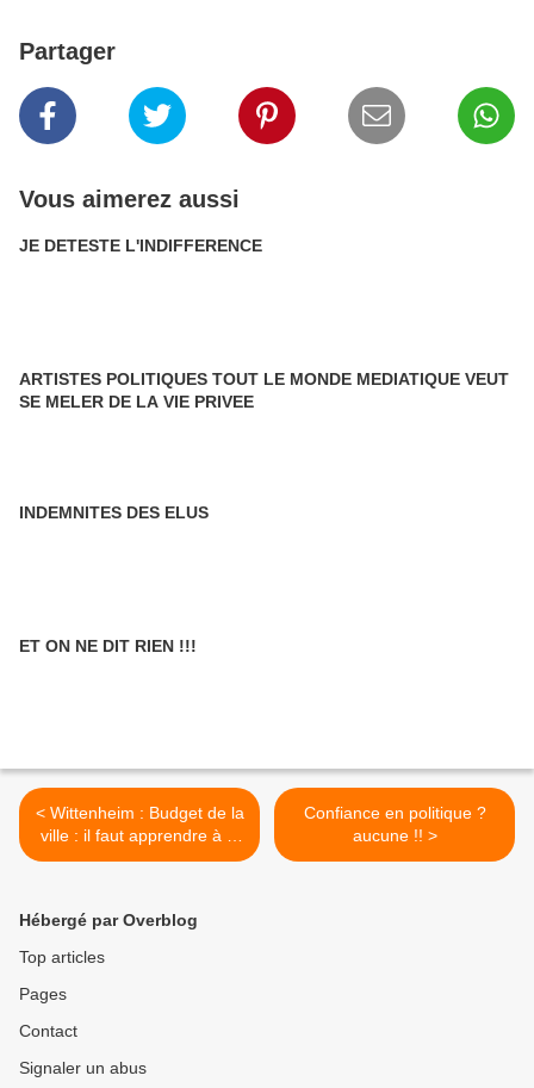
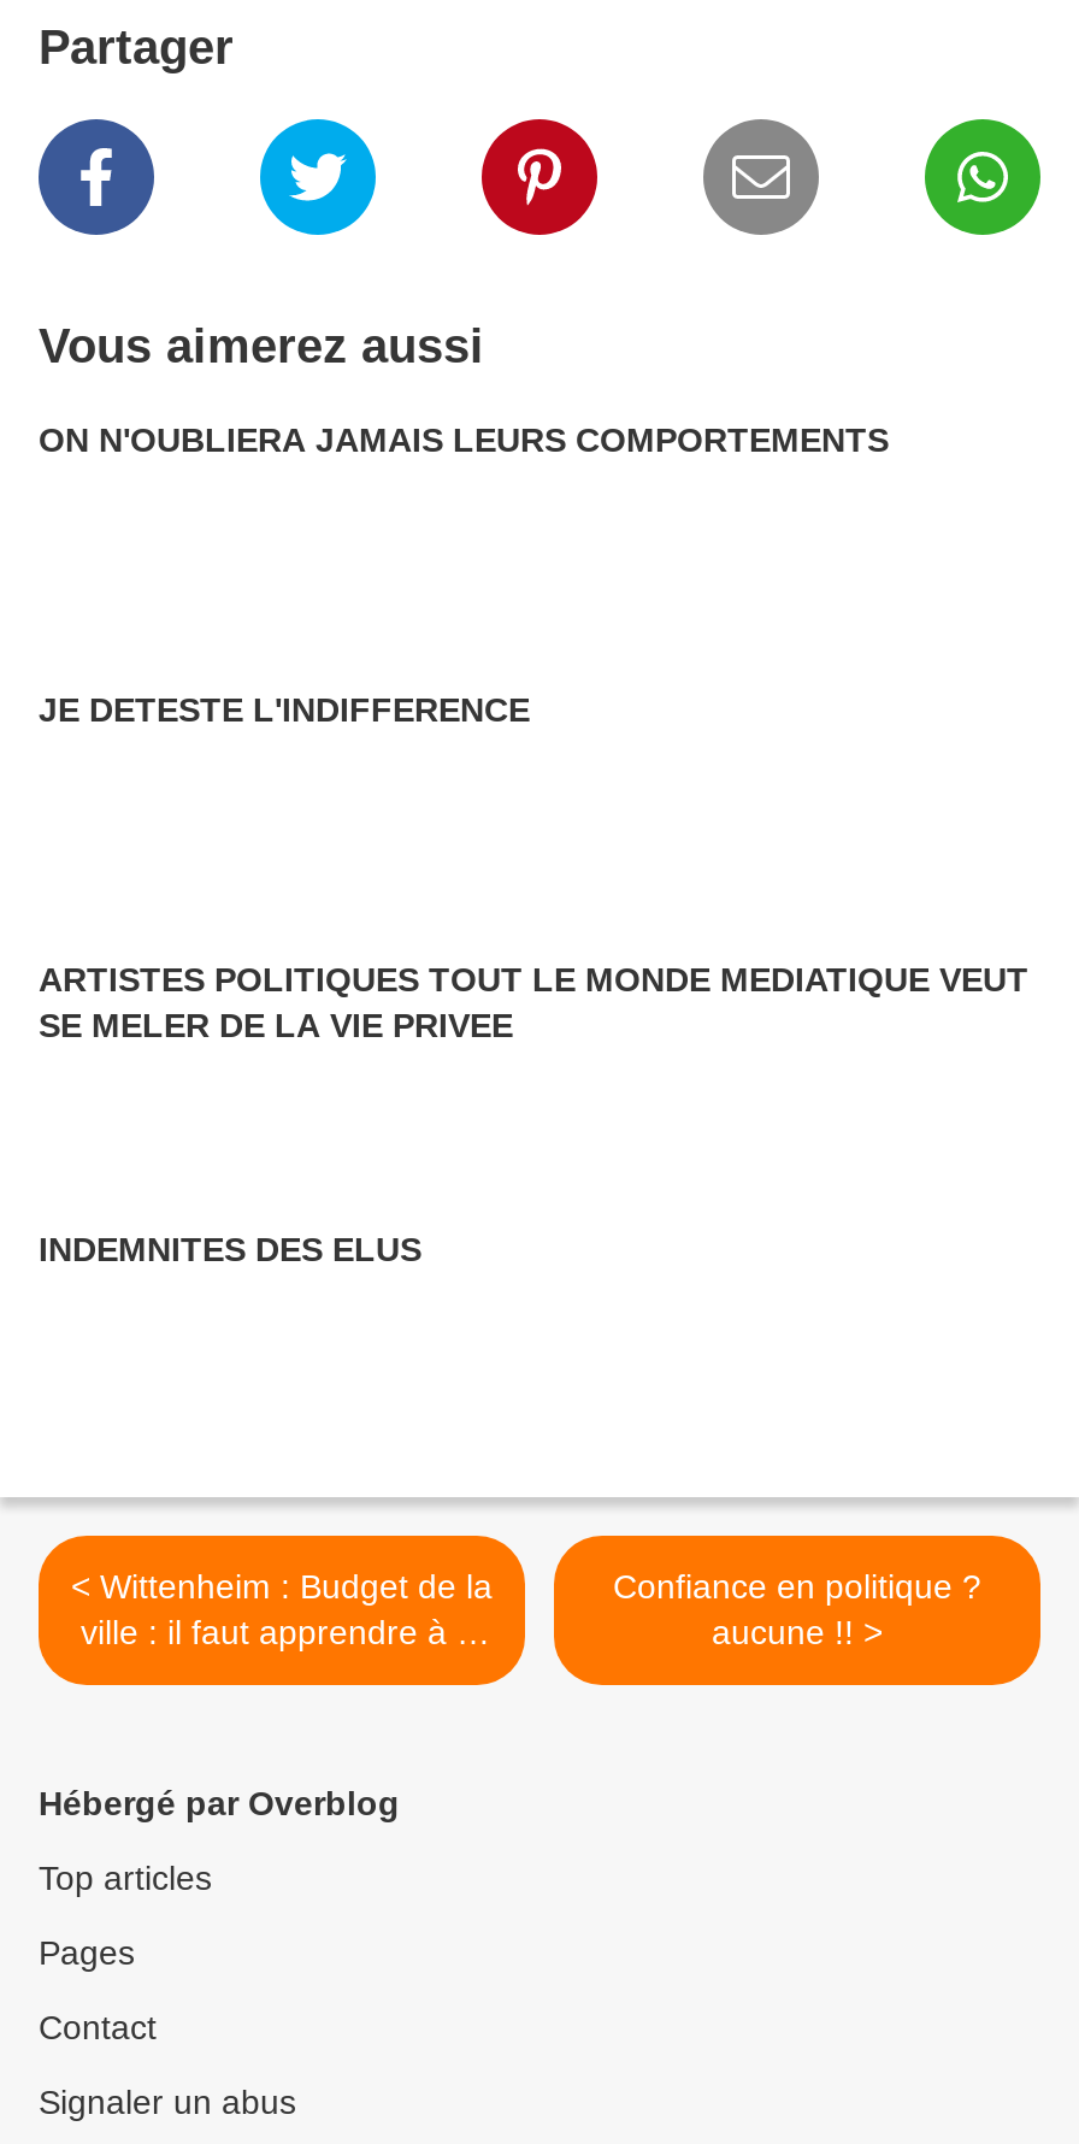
+ ON N'OUBLIERA JAMAIS LEURS COMPORTEMENTS

moved down: JE DETESTE L'INDIFFERENCE | ARTISTES POLITIQUES TOUT LE MONDE MEDIATIQUE VEUT | SE MELER DE LA VIE PRIVEE | INDEMNITES DES ELUS

- ET ON NE DIT RIEN !!!
